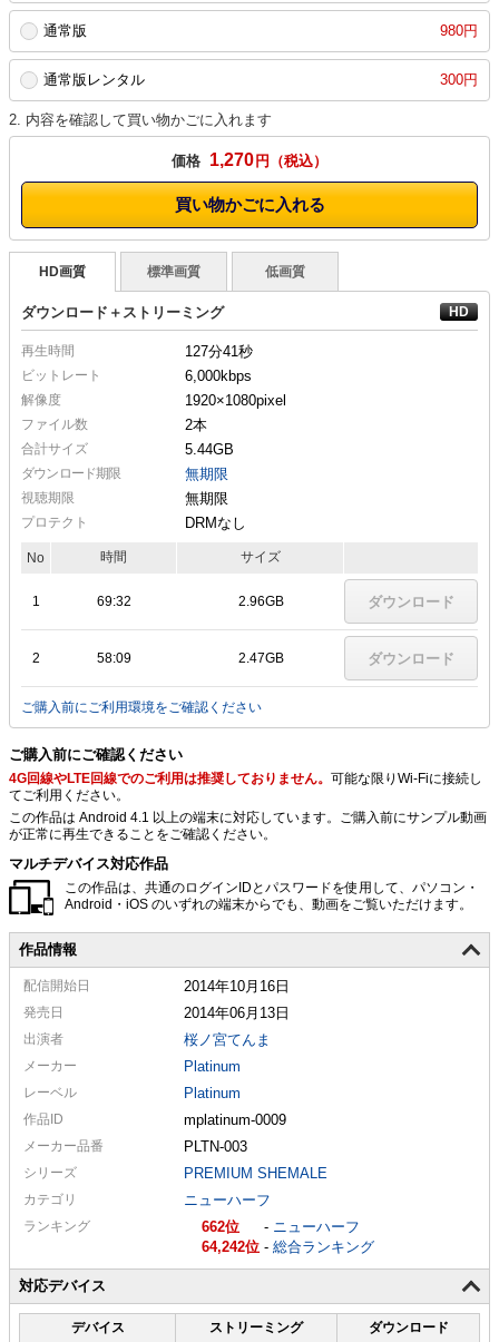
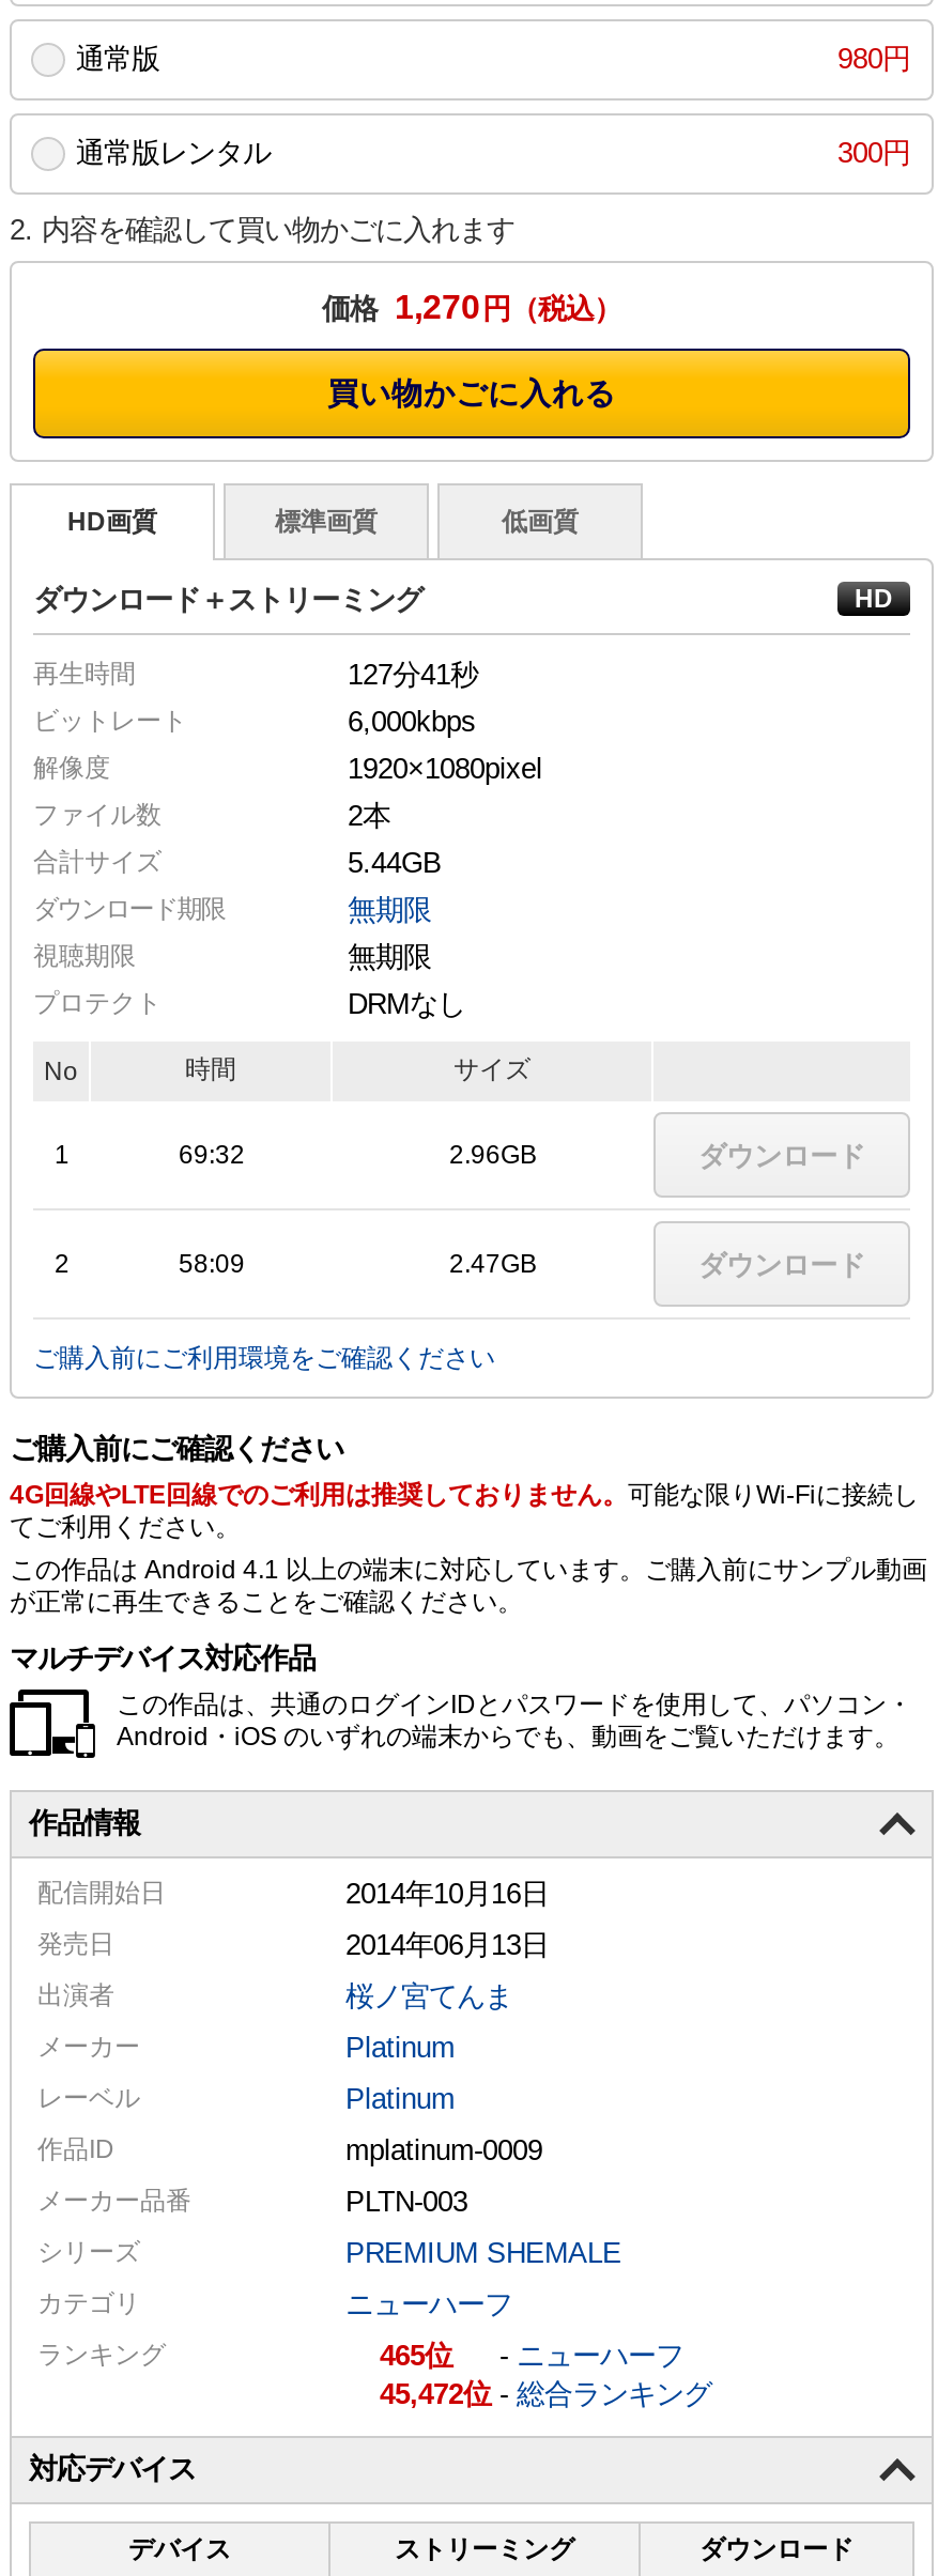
- 662
+ 465

- 64,242 -総合ランキング
+ 45,472 -総合ランキング
